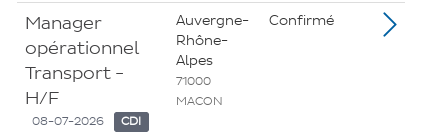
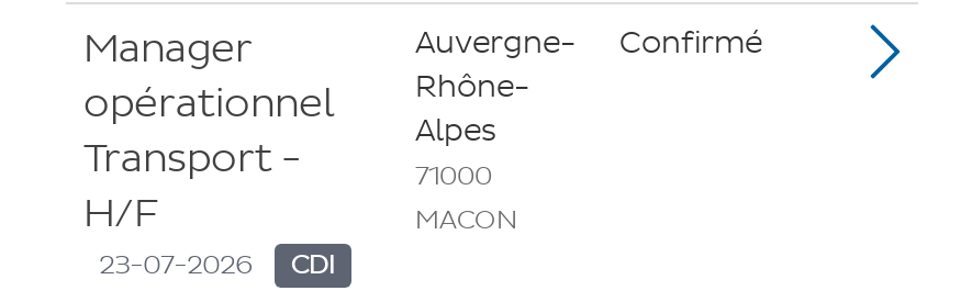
- 08-07-2026 CDI
+ 23-07-2026 CDI
